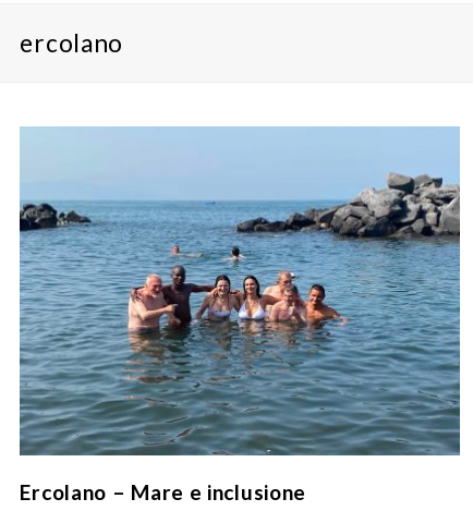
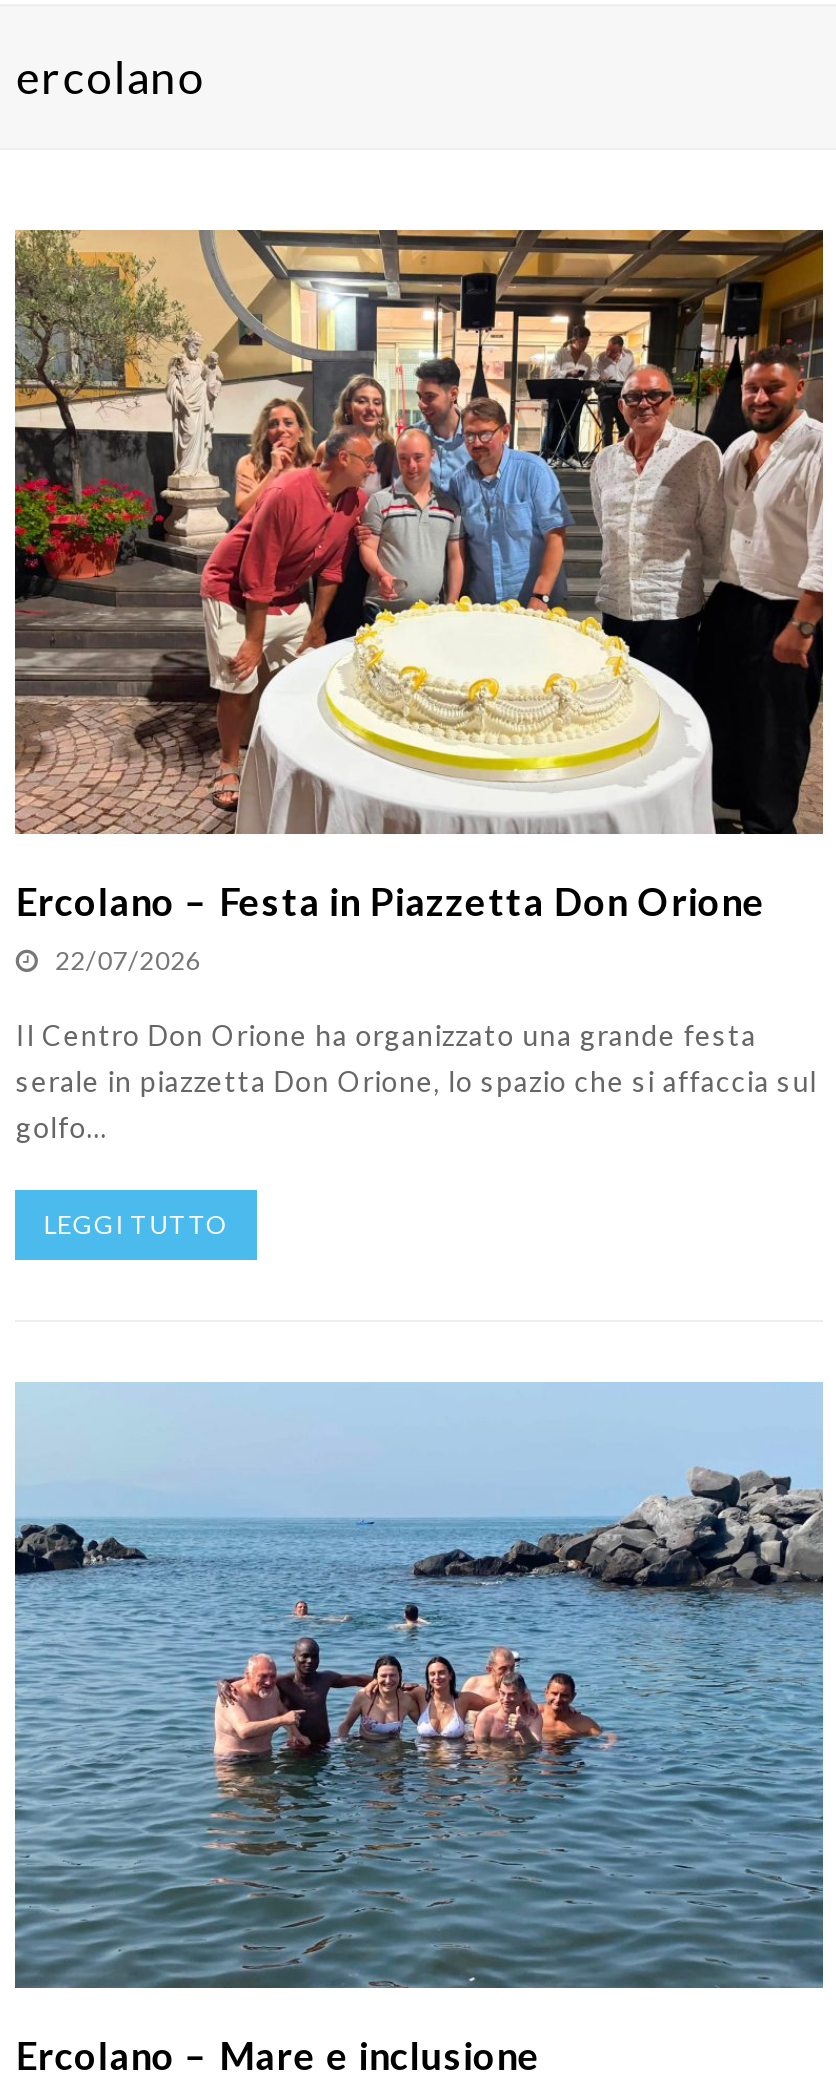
+ [image]
+ Ercolano – Festa in Piazzetta Don Orione
+ 22/07/2026
+ Il Centro Don Orione ha organizzato una grande festa
+ serale in piazzetta Don Orione, lo spazio che si affaccia sul
+ golfo…
+ LEGGI TUTTO
